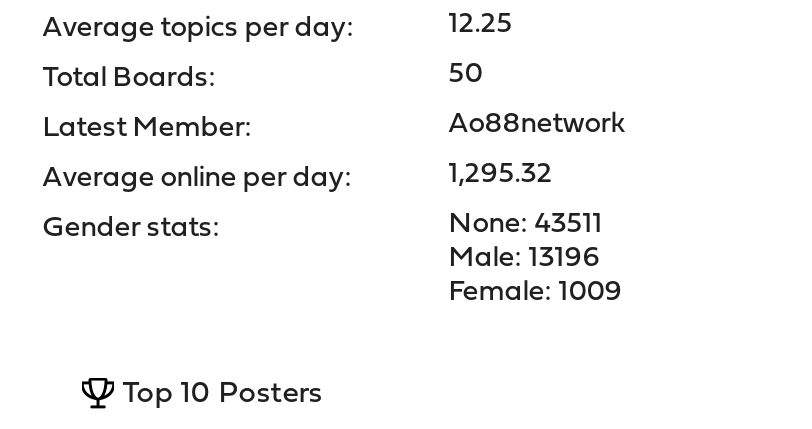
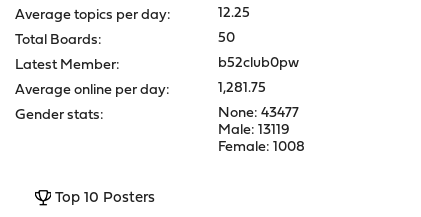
- Ao88network
+ b52club0pw

- 1,295.32
+ 1,281.75

- None: 43511
+ None: 43477

- Male: 13196
+ Male: 13119

- Female: 1009
+ Female: 1008
